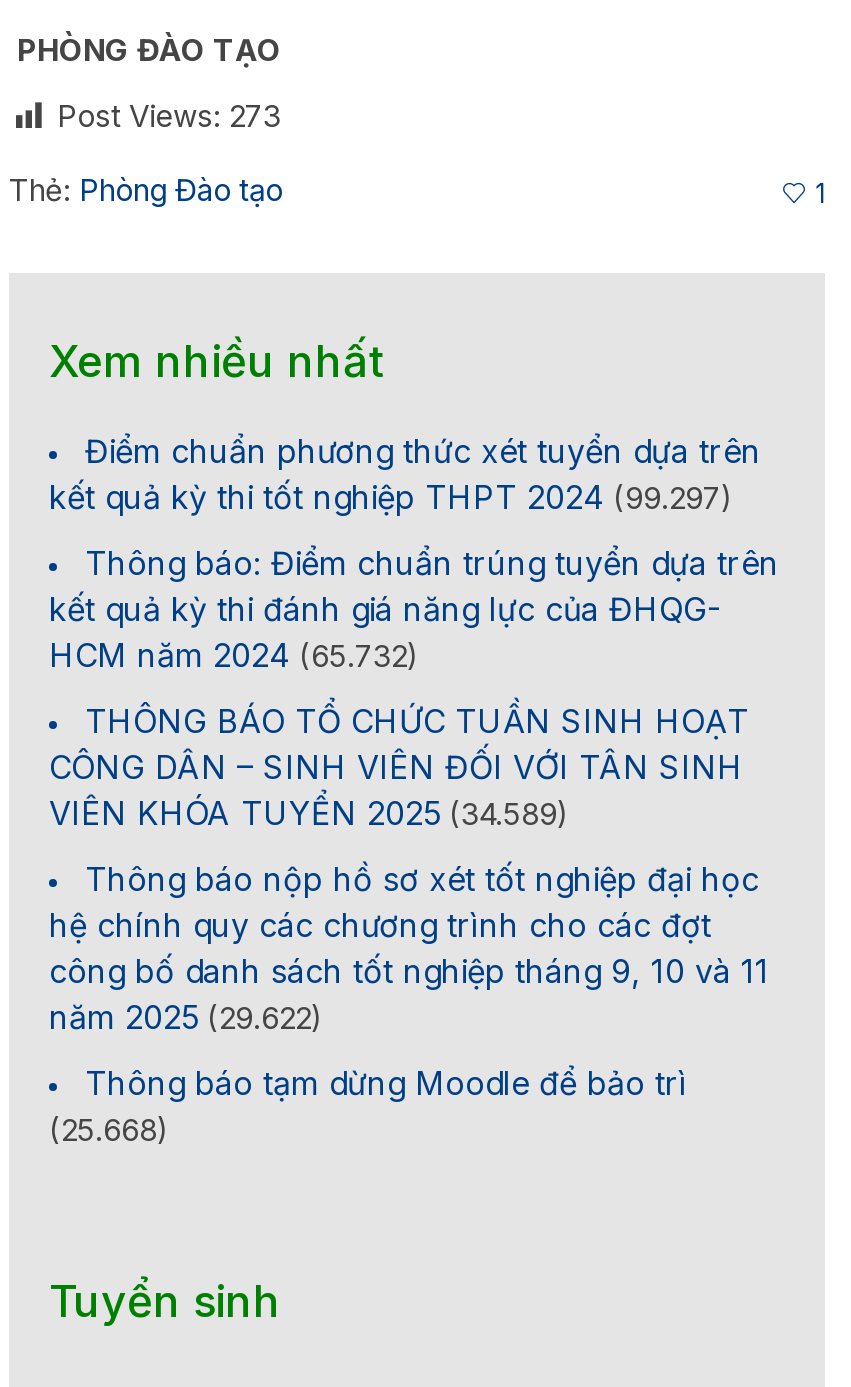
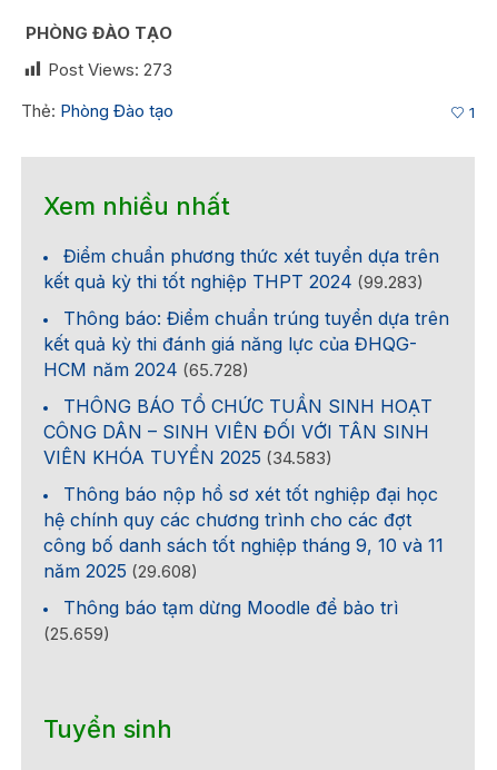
- kết quả kỳ thi tốt nghiệp THPT 2024 (99.297)
+ kết quả kỳ thi tốt nghiệp THPT 2024 (99.283)

- HCM năm 2024 (65.732)
+ HCM năm 2024 (65.728)

- VIÊN KHÓA TUYỂN 2025 (34.589)
+ VIÊN KHÓA TUYỂN 2025 (34.583)

- năm 2025 (29.622)
+ năm 2025 (29.608)

- (25.668)
+ (25.659)
